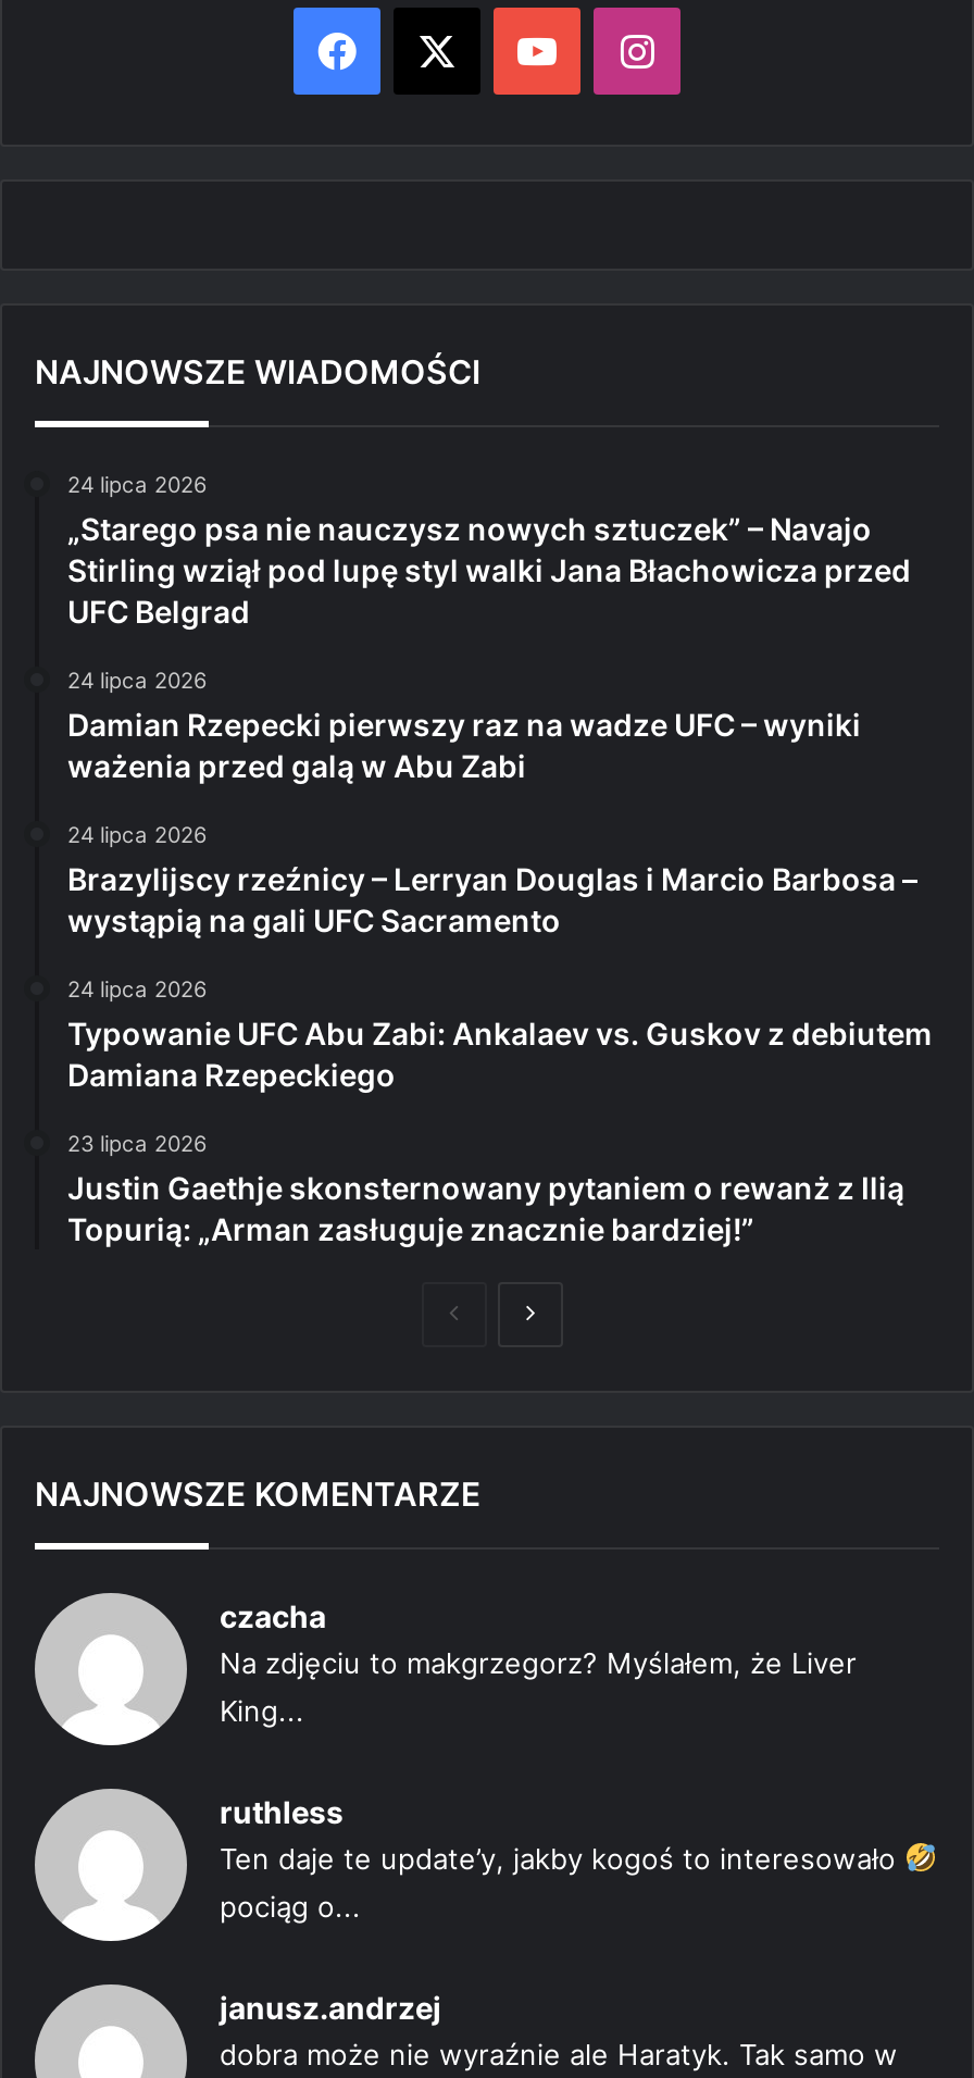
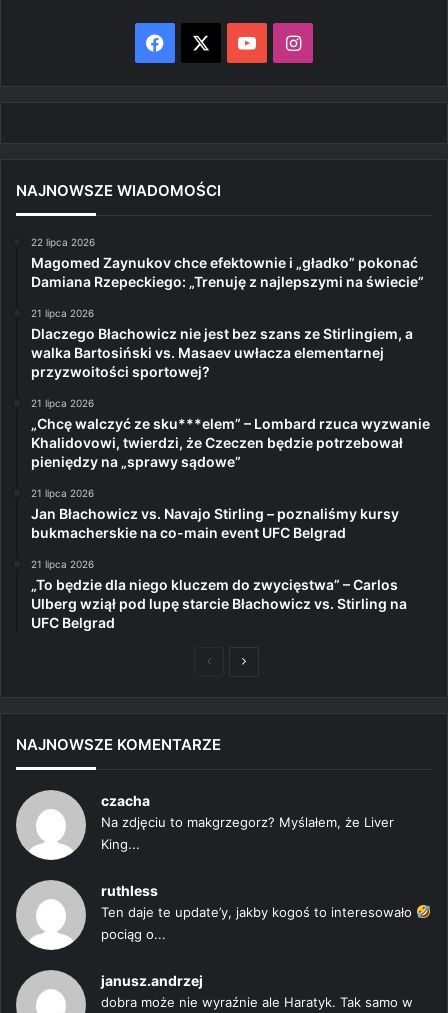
- 24 lipca 2026
- „Starego psa nie nauczysz nowych sztuczek” – Navajo
- Stirling wziął pod lupę styl walki Jana Błachowicza przed
+ 22 lipca 2026
+ Magomed Zaynukov chce efektownie i „gładko” pokonać
+ Damiana Rzepeckiego: „Trenuję z najlepszymi na świecie”
+ 21 lipca 2026
+ Dlaczego Błachowicz nie jest bez szans ze Stirlingiem, a
+ walka Bartosiński vs. Masaev uwłacza elementarnej
+ przyzwoitości sportowej?
+ 21 lipca 2026
+ „Chcę walczyć ze sku***elem” – Lombard rzuca wyzwanie
+ Khalidovowi, twierdzi, że Czeczen będzie potrzebował
+ pieniędzy na „sprawy sądowe”
+ 21 lipca 2026
+ Jan Błachowicz vs. Navajo Stirling – poznaliśmy kursy
+ bukmacherskie na co-main event UFC Belgrad
+ 21 lipca 2026
+ „To będzie dla niego kluczem do zwycięstwa” – Carlos
+ Ulberg wziął pod lupę starcie Błachowicz vs. Stirling na

moved down: UFC Belgrad

- 24 lipca 2026
- Damian Rzepecki pierwszy raz na wadze UFC – wyniki
- ważenia przed galą w Abu Zabi
- 24 lipca 2026
- Brazylijscy rzeźnicy – Lerryan Douglas i Marcio Barbosa –
- wystąpią na gali UFC Sacramento
- 24 lipca 2026
- Typowanie UFC Abu Zabi: Ankalaev vs. Guskov z debiutem
- Damiana Rzepeckiego
- 23 lipca 2026
- Justin Gaethje skonsternowany pytaniem o rewanż z Ilią
- Topurią: „Arman zasługuje znacznie bardziej!”
